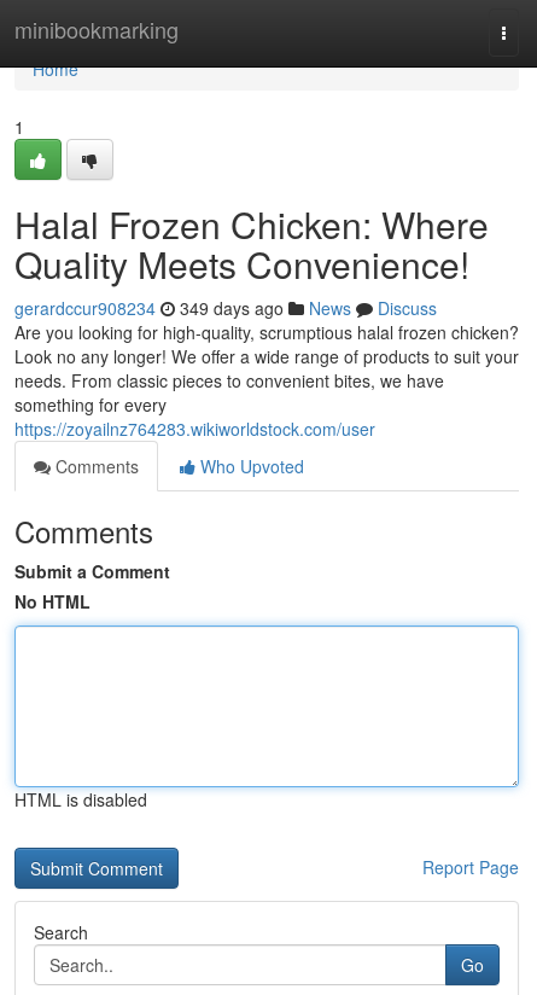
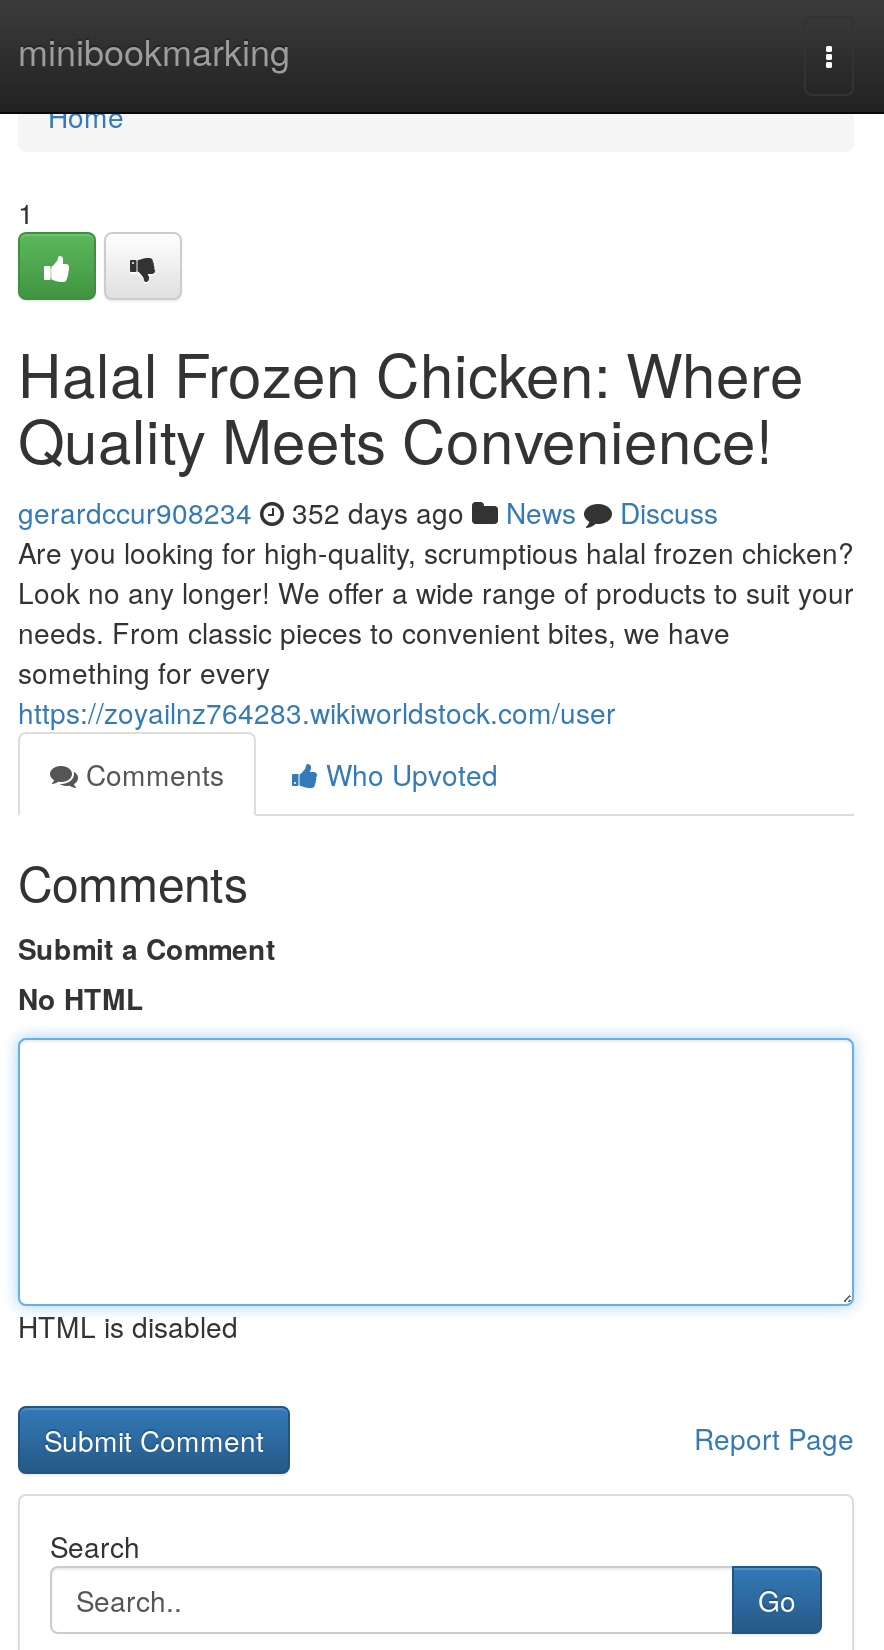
- gerardccur908234 349 days ago News Discuss
+ gerardccur908234 352 days ago News Discuss
